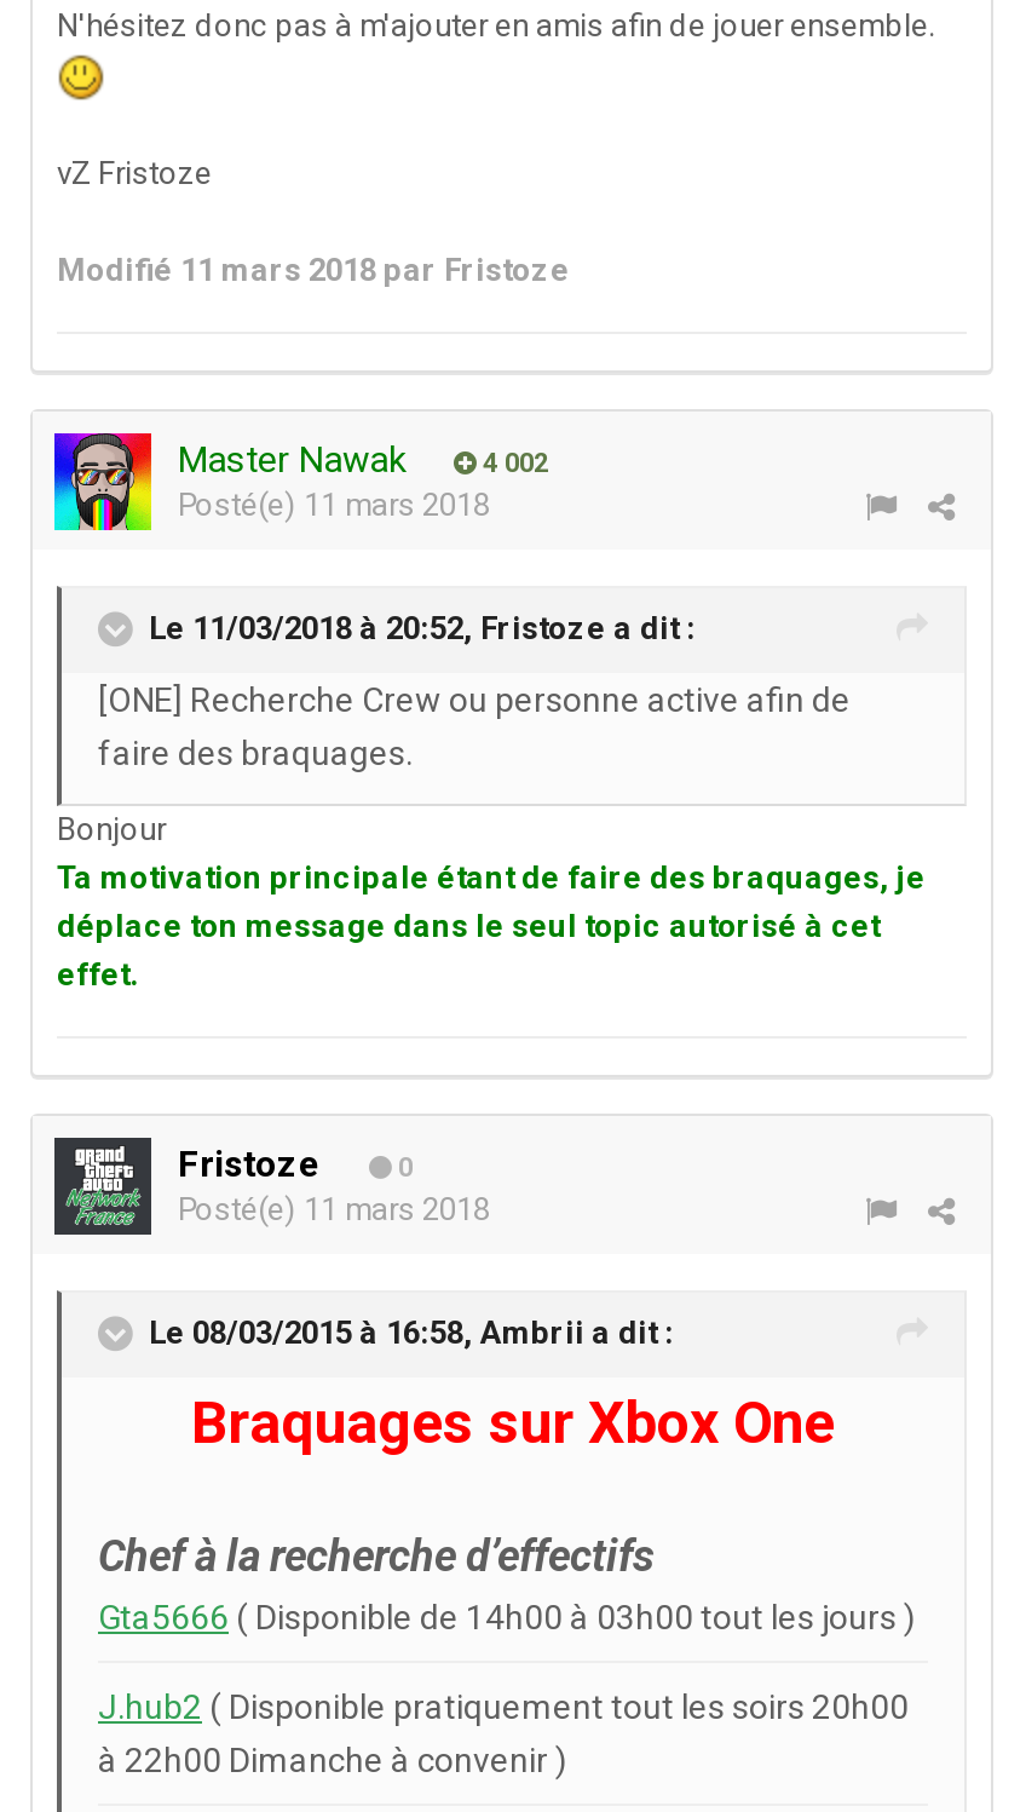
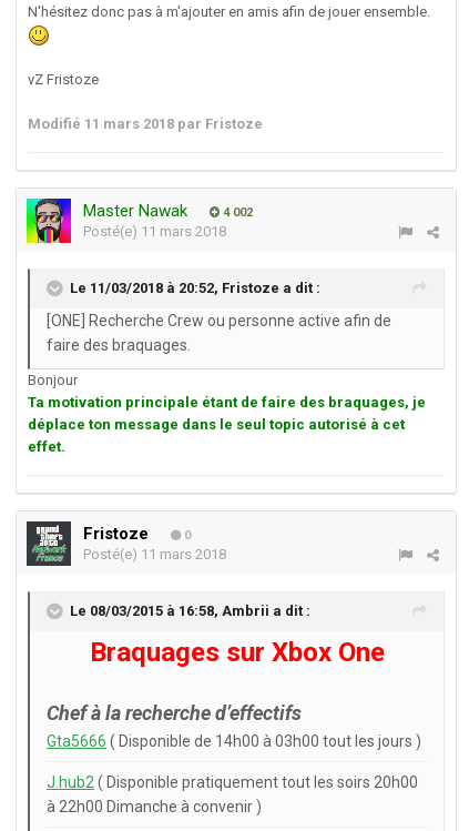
- [image]
+ [image]
